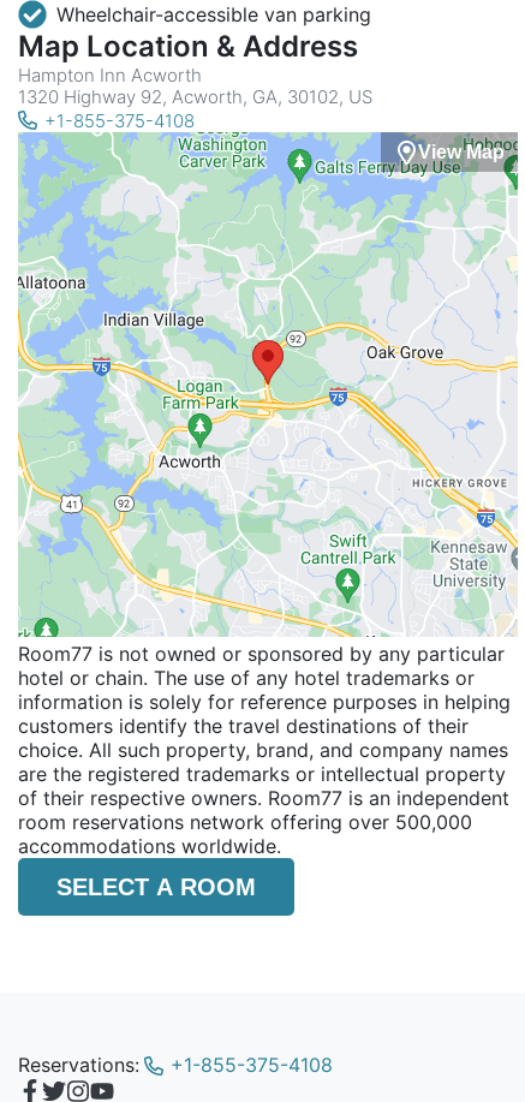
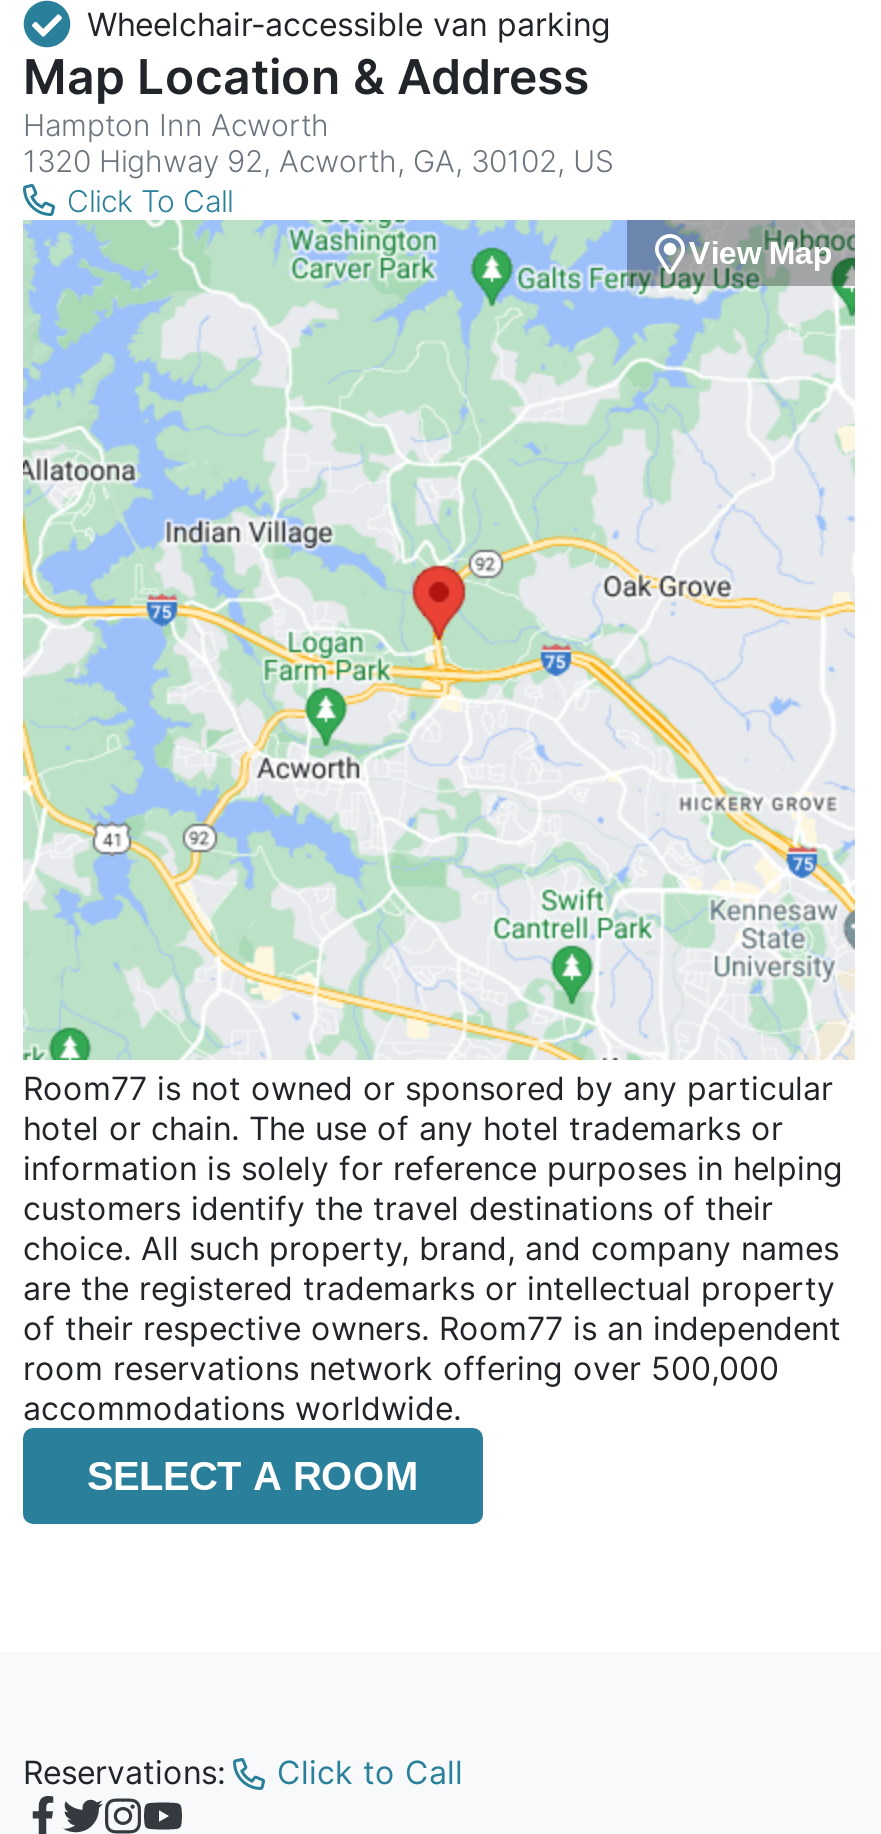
- +1-855-375-4108
+ Click To Call

- +1-855-375-4108
+ Click to Call
